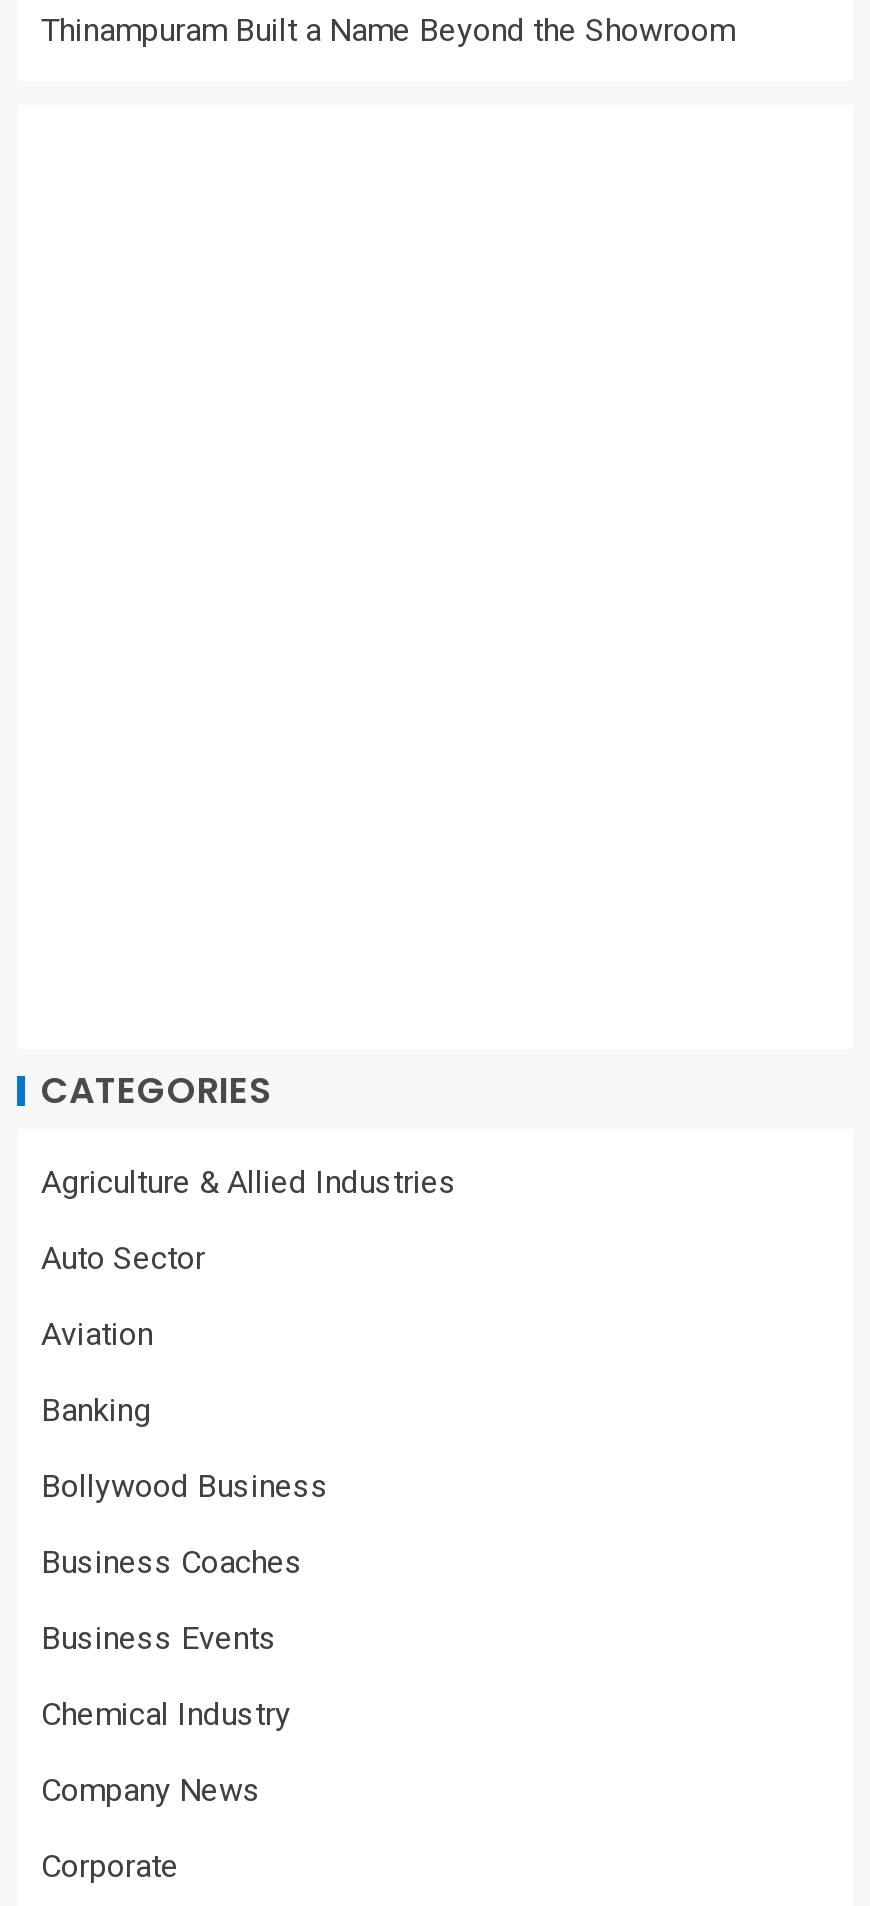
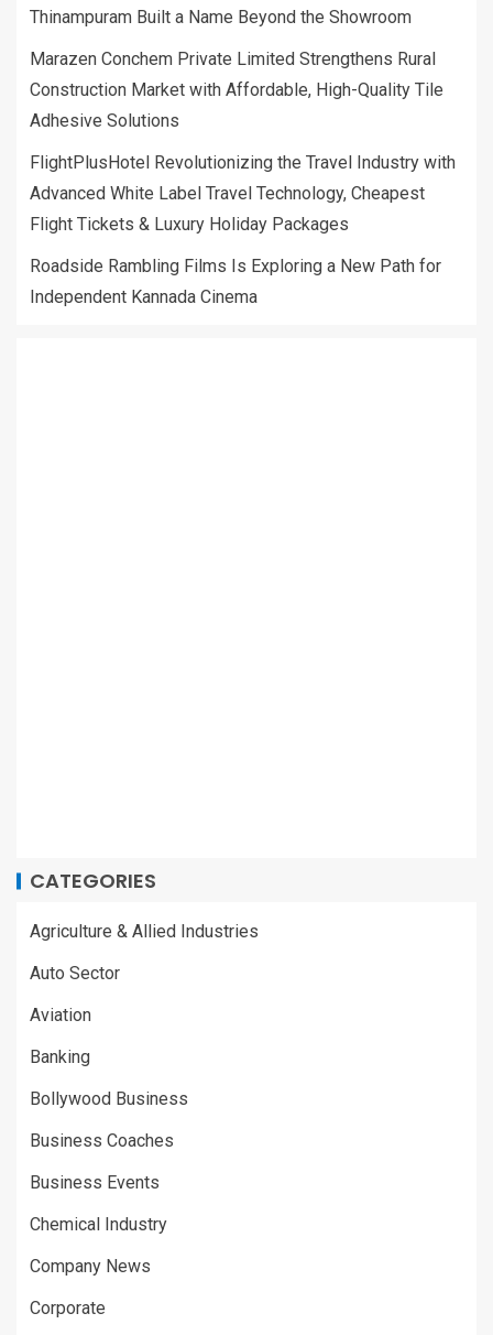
+ Marazen Conchem Private Limited Strengthens Rural
+ Construction Market with Affordable, High-Quality Tile
+ Adhesive Solutions
+ FlightPlusHotel Revolutionizing the Travel Industry with
+ Advanced White Label Travel Technology, Cheapest
+ Flight Tickets & Luxury Holiday Packages
+ Roadside Rambling Films Is Exploring a New Path for
+ Independent Kannada Cinema
